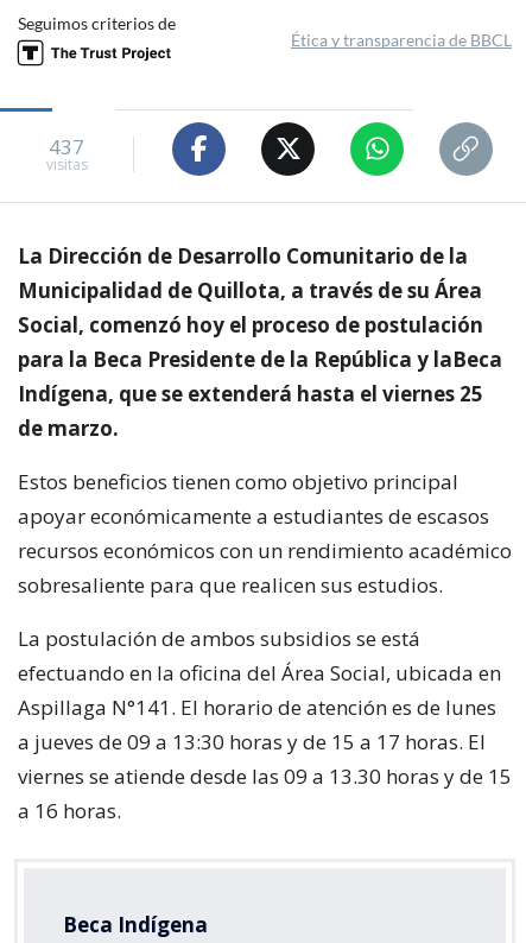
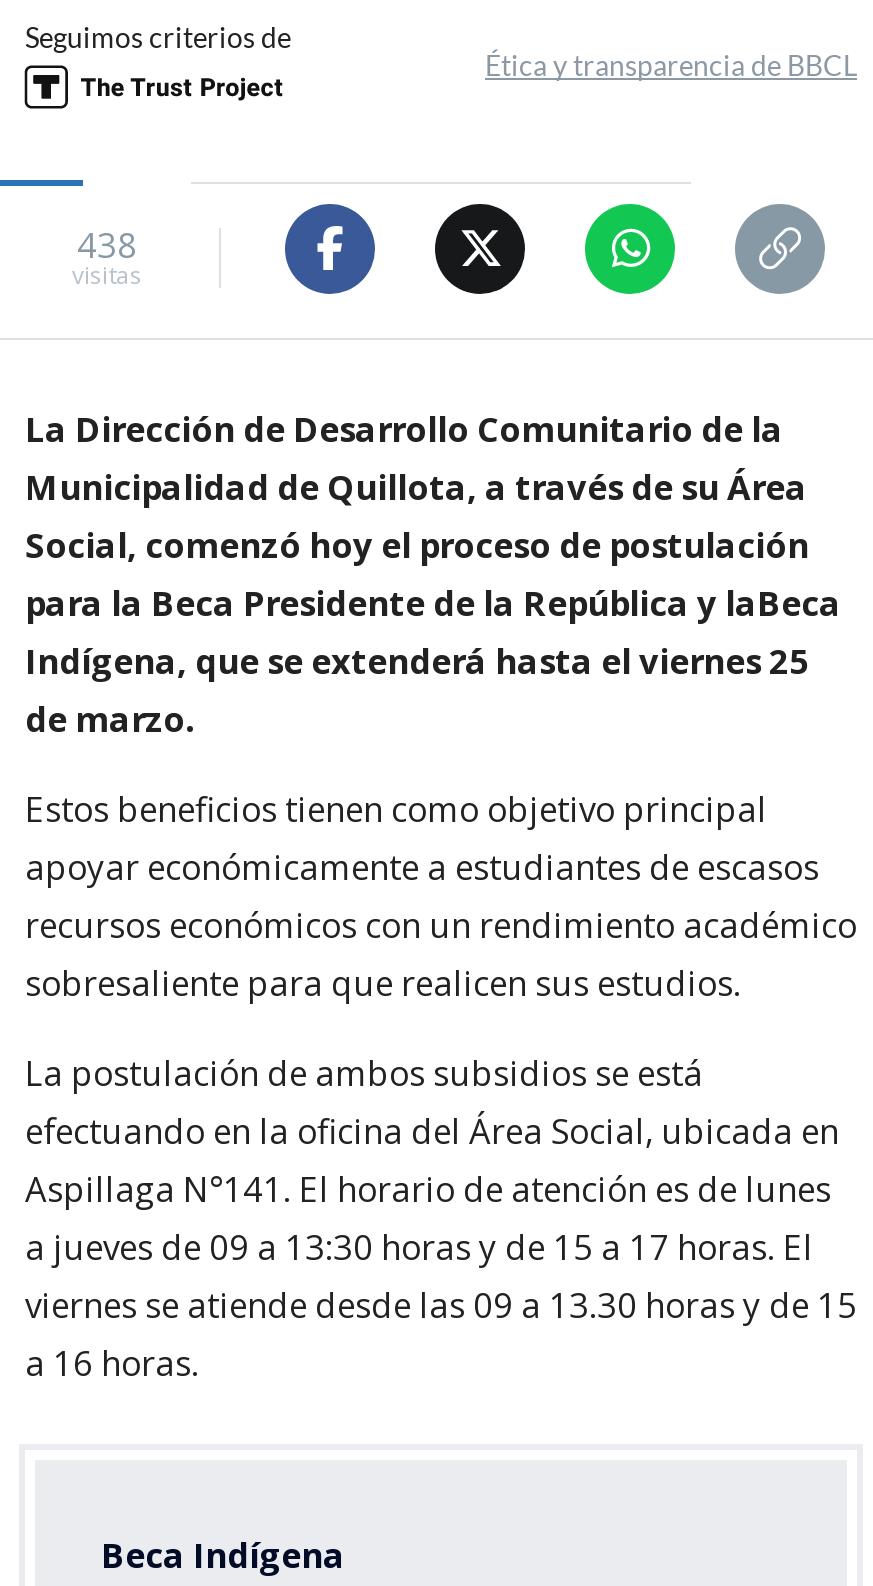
- 437
+ 438
